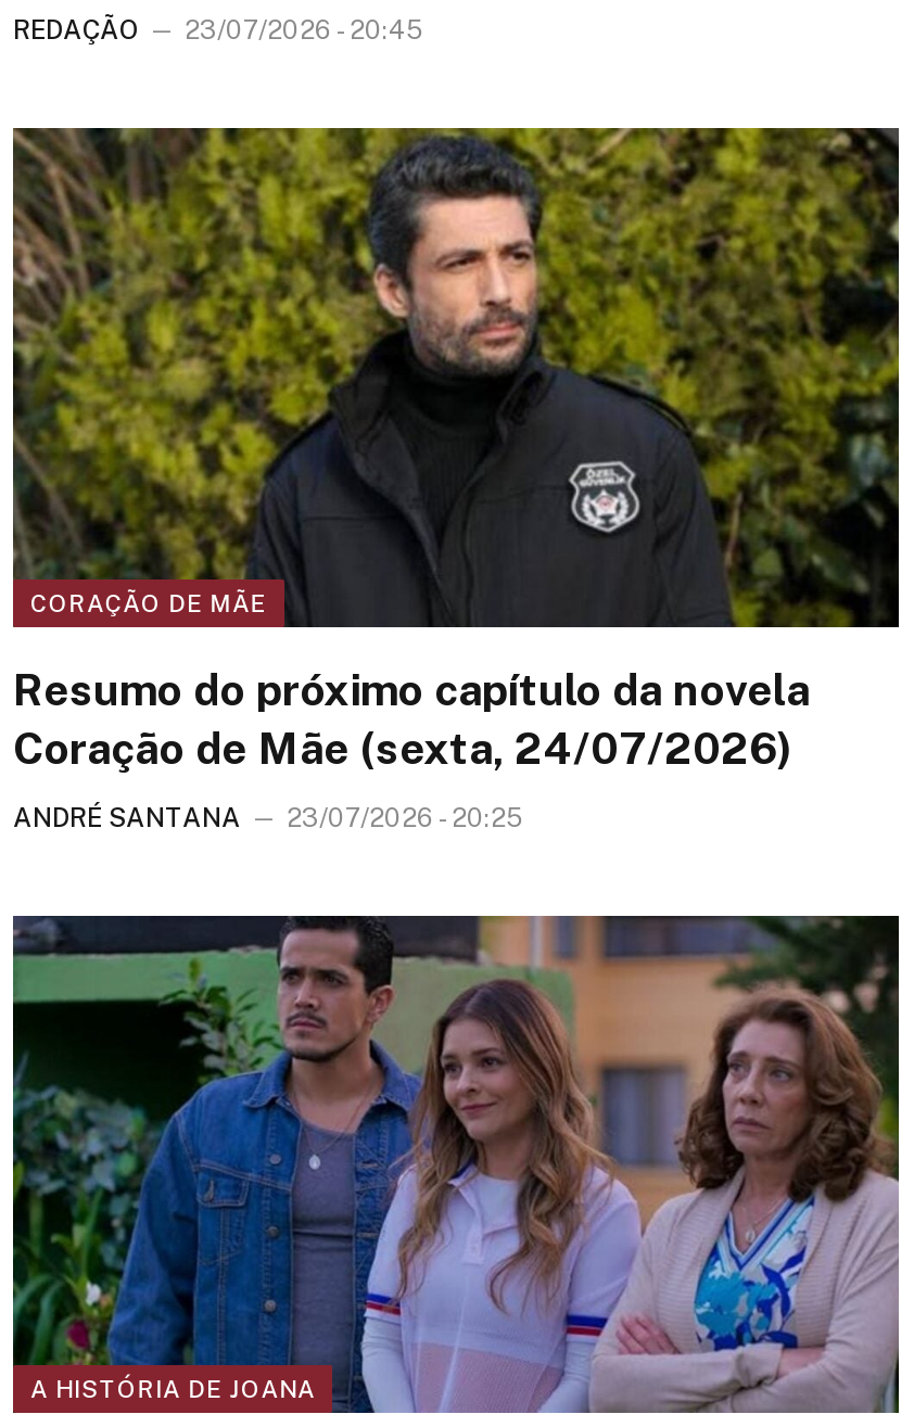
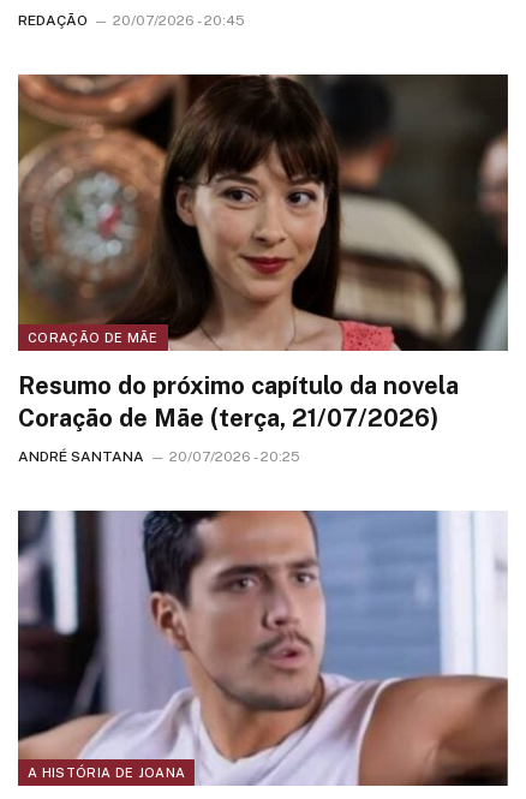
- REDAÇÃO 23/07/2026 - 20:45
+ REDAÇÃO 20/07/2026 - 20:45

- [image]
+ [image]

- Coração de Mãe (sexta, 24/07/2026)
+ Coração de Mãe (terça, 21/07/2026)

- ANDRÉ SANTANA 23/07/2026 - 20:25
+ ANDRÉ SANTANA 20/07/2026 - 20:25

- [image]
+ [image]
